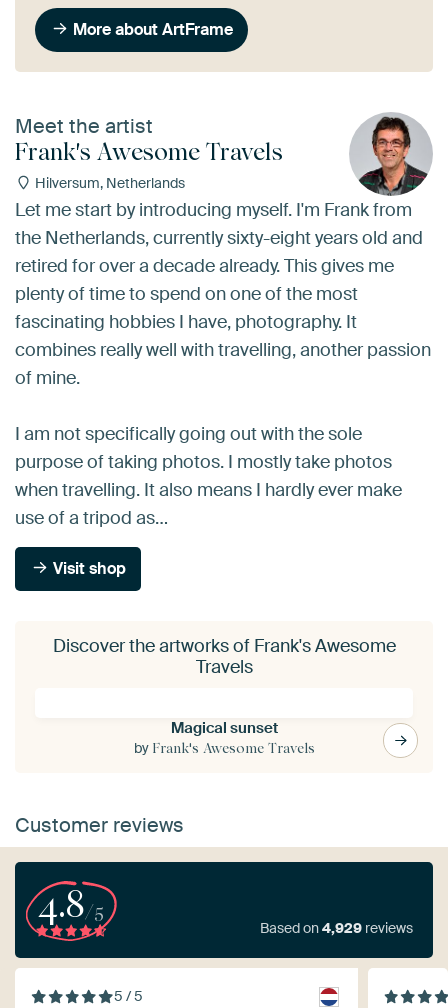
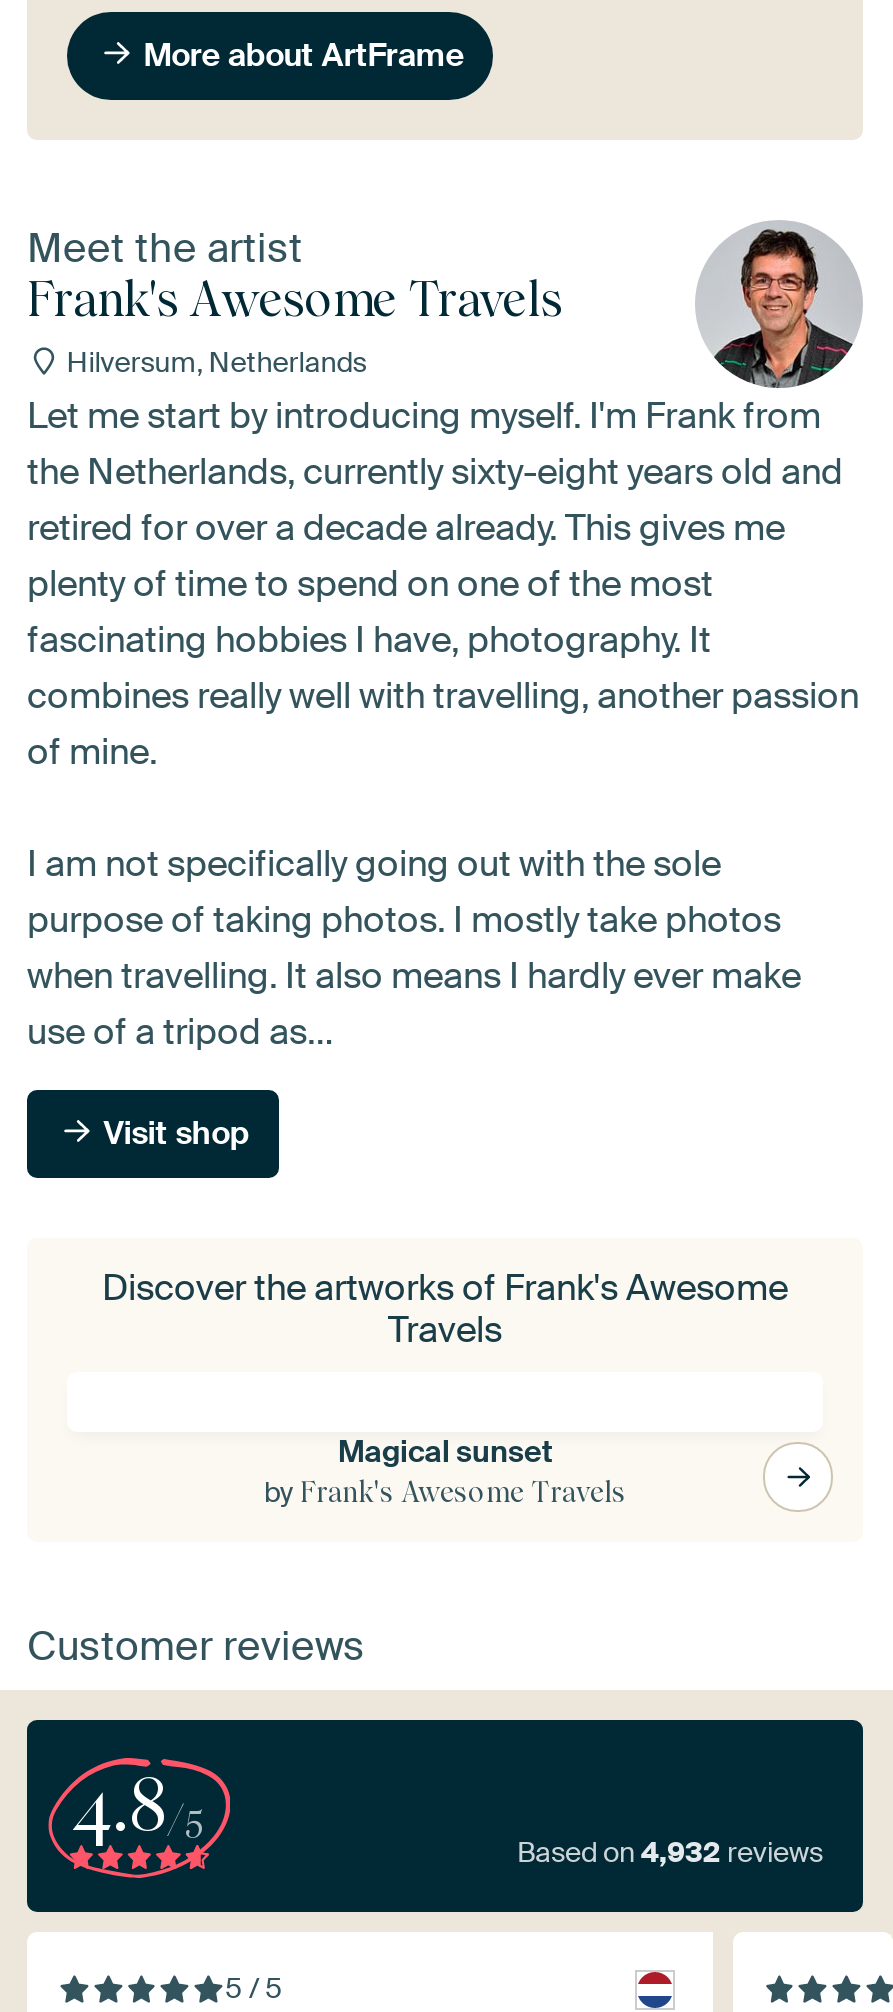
- Based on 4,929 reviews
+ Based on 4,932 reviews
